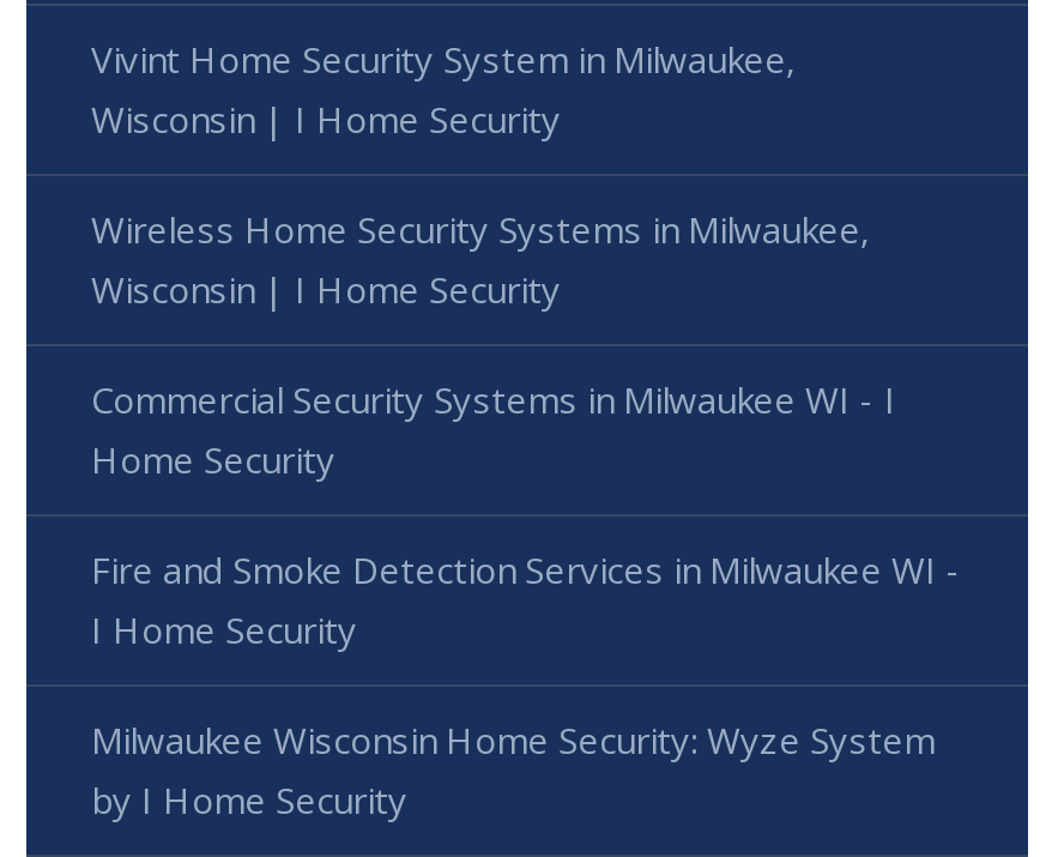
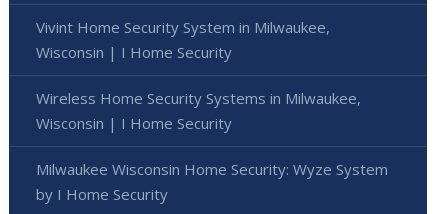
- Commercial Security Systems in Milwaukee WI - I
- Home Security
- Fire and Smoke Detection Services in Milwaukee WI -
- I Home Security
